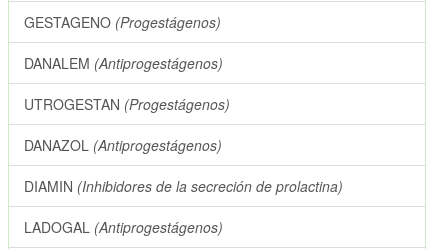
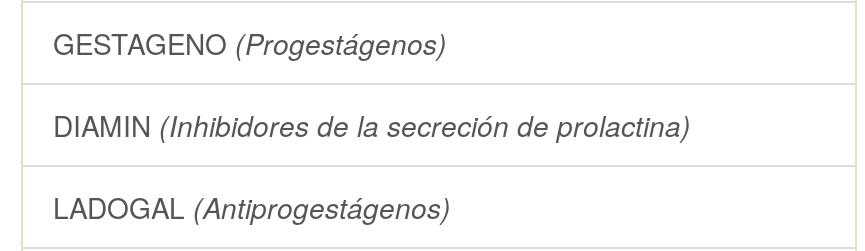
- DANALEM (Antiprogestágenos)
- UTROGESTAN (Progestágenos)
- DANAZOL (Antiprogestágenos)
